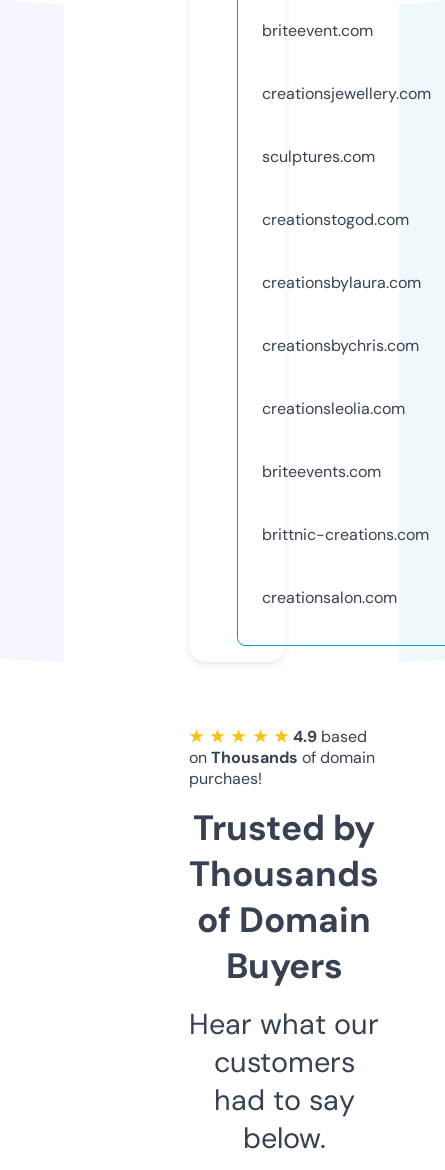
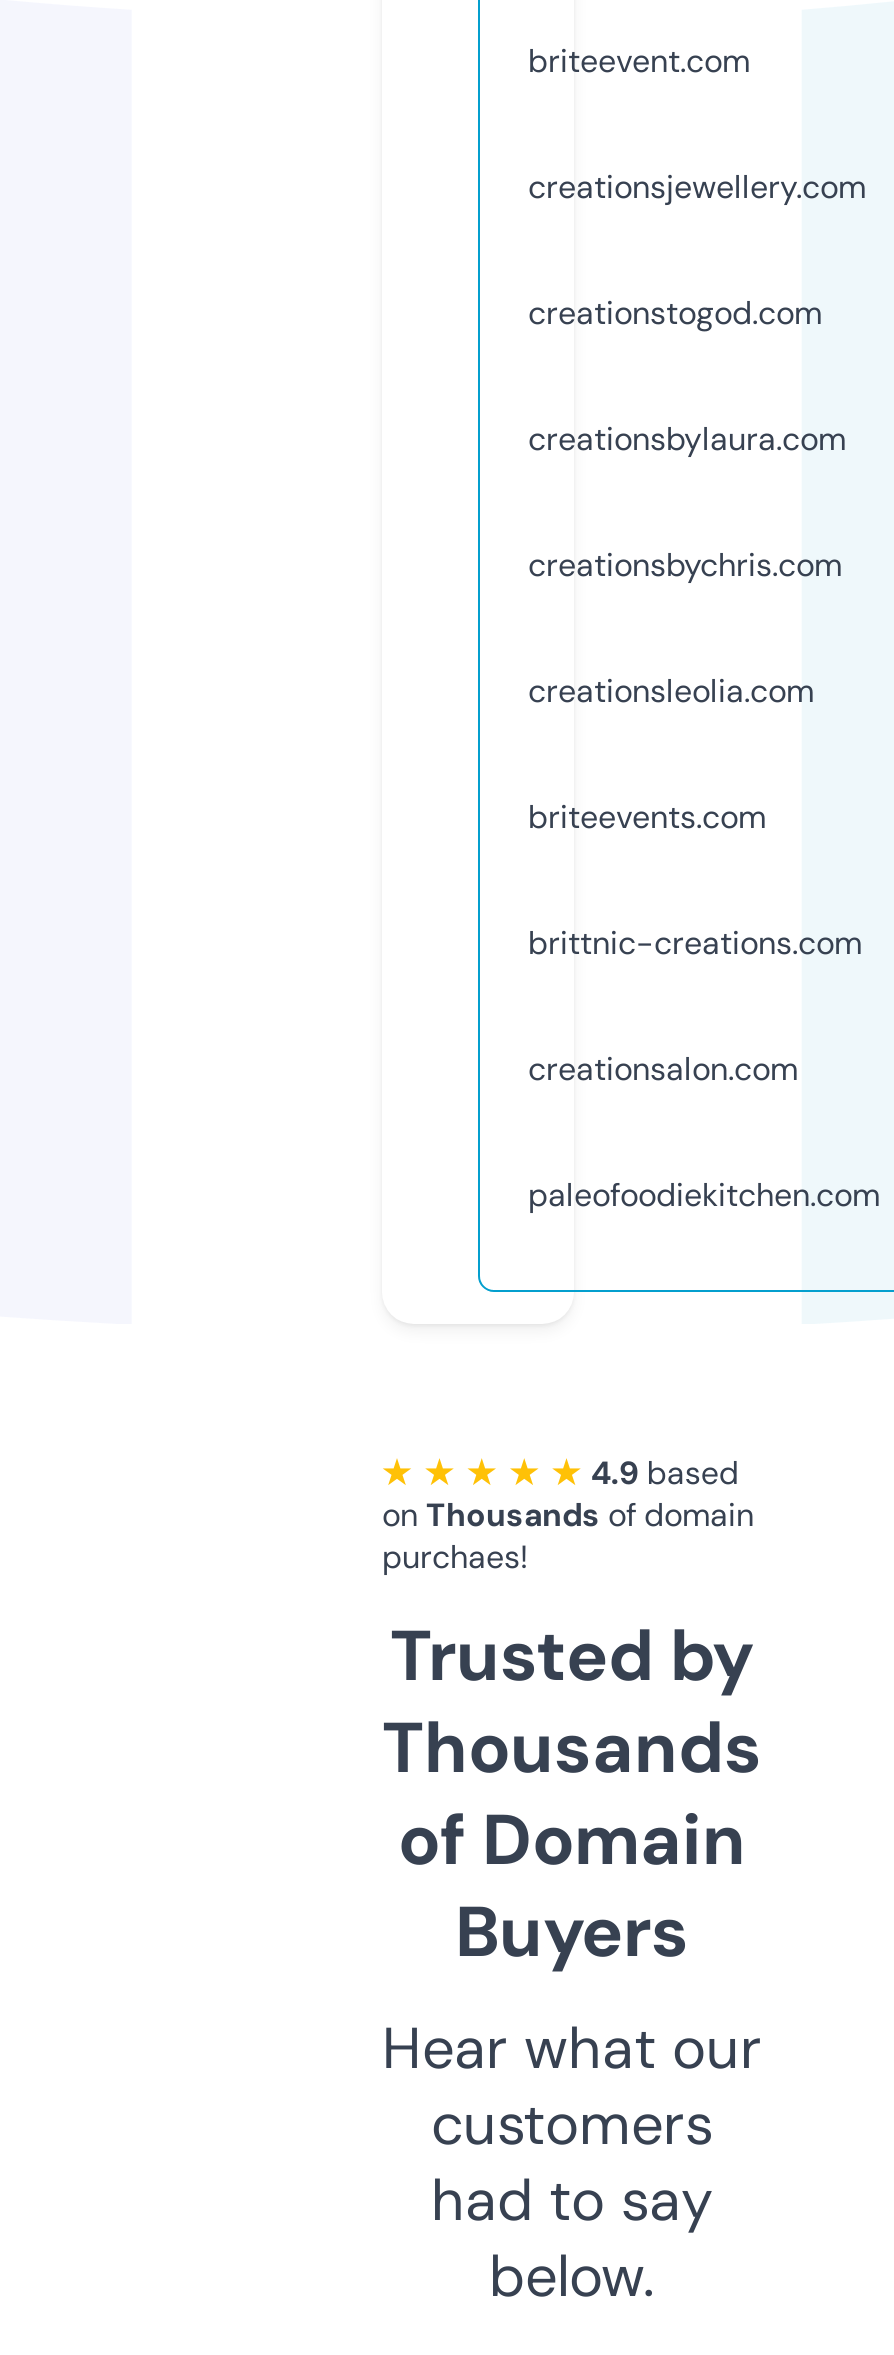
- sculptures.com

moved up: creationstogod.com | creationsbylaura.com | creationsbychris.com | creationsleolia.com | briteevents.com | brittnic-creations.com | creationsalon.com

+ paleofoodiekitchen.com
